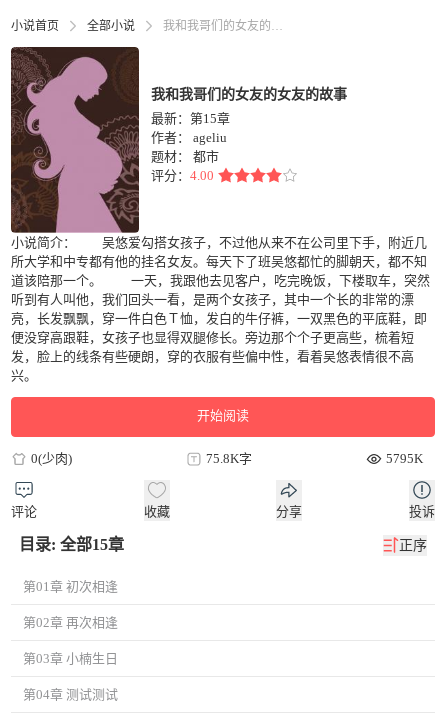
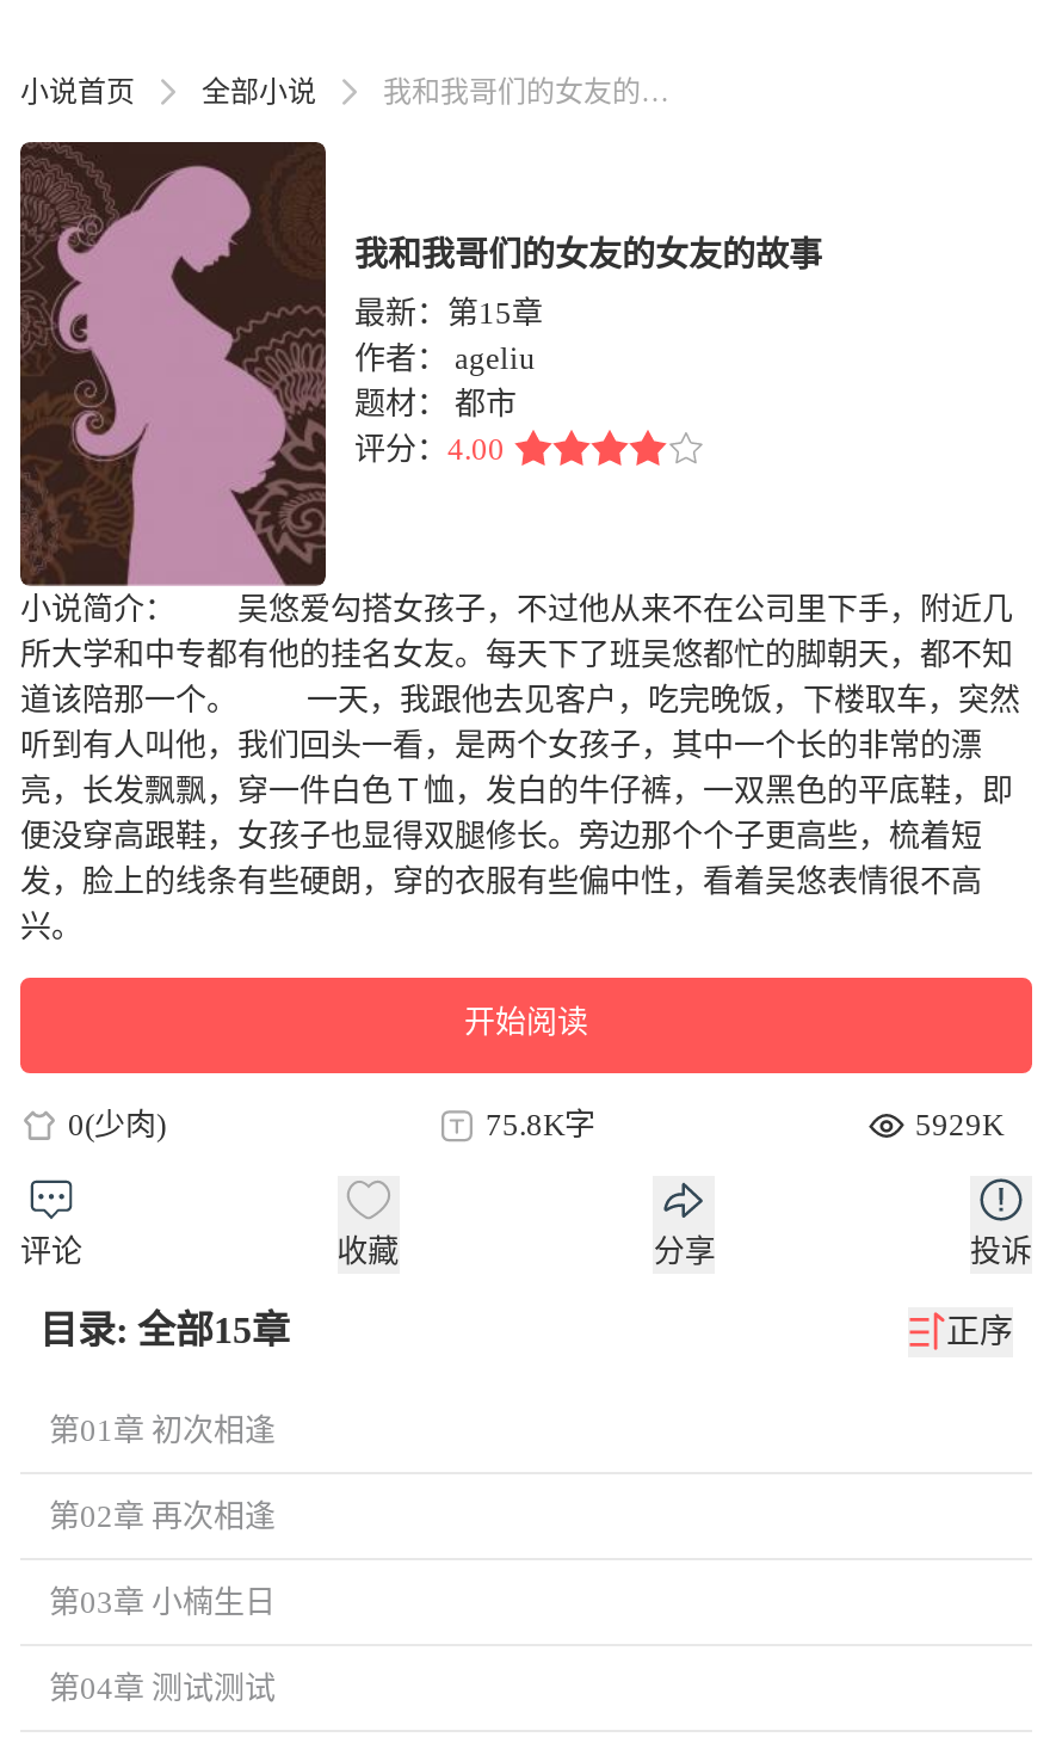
- 5795K
+ 5929K
